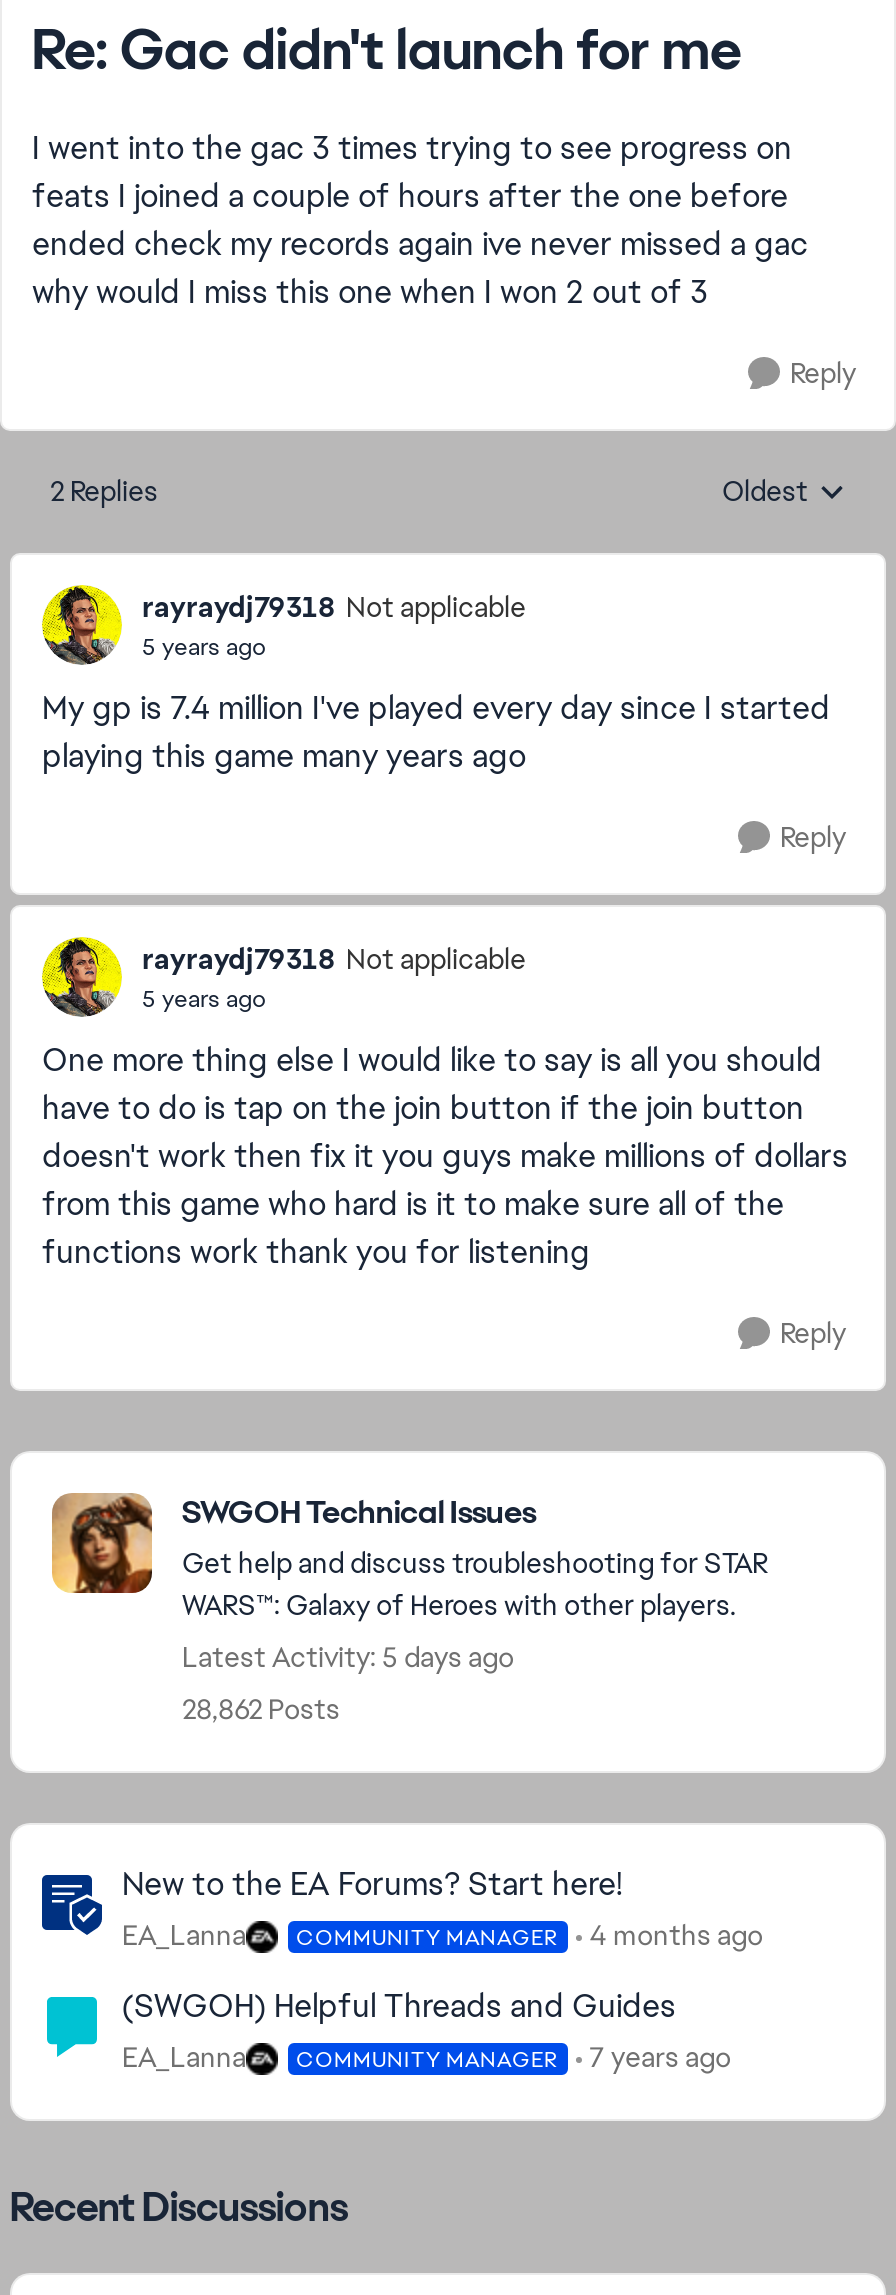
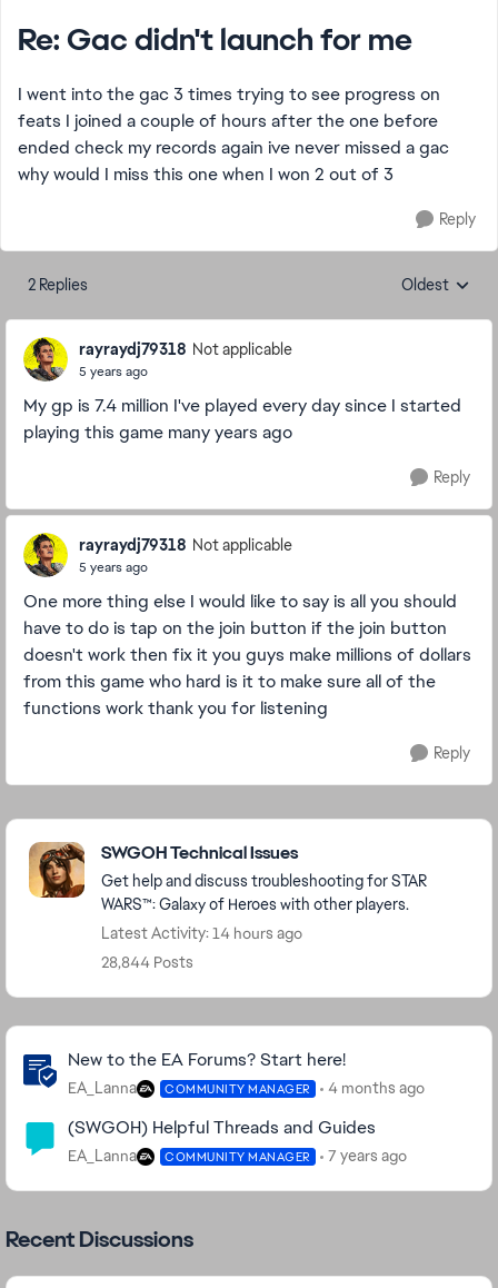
- Latest Activity: 5 days ago
+ Latest Activity: 14 hours ago

- 28,862 Posts
+ 28,844 Posts
